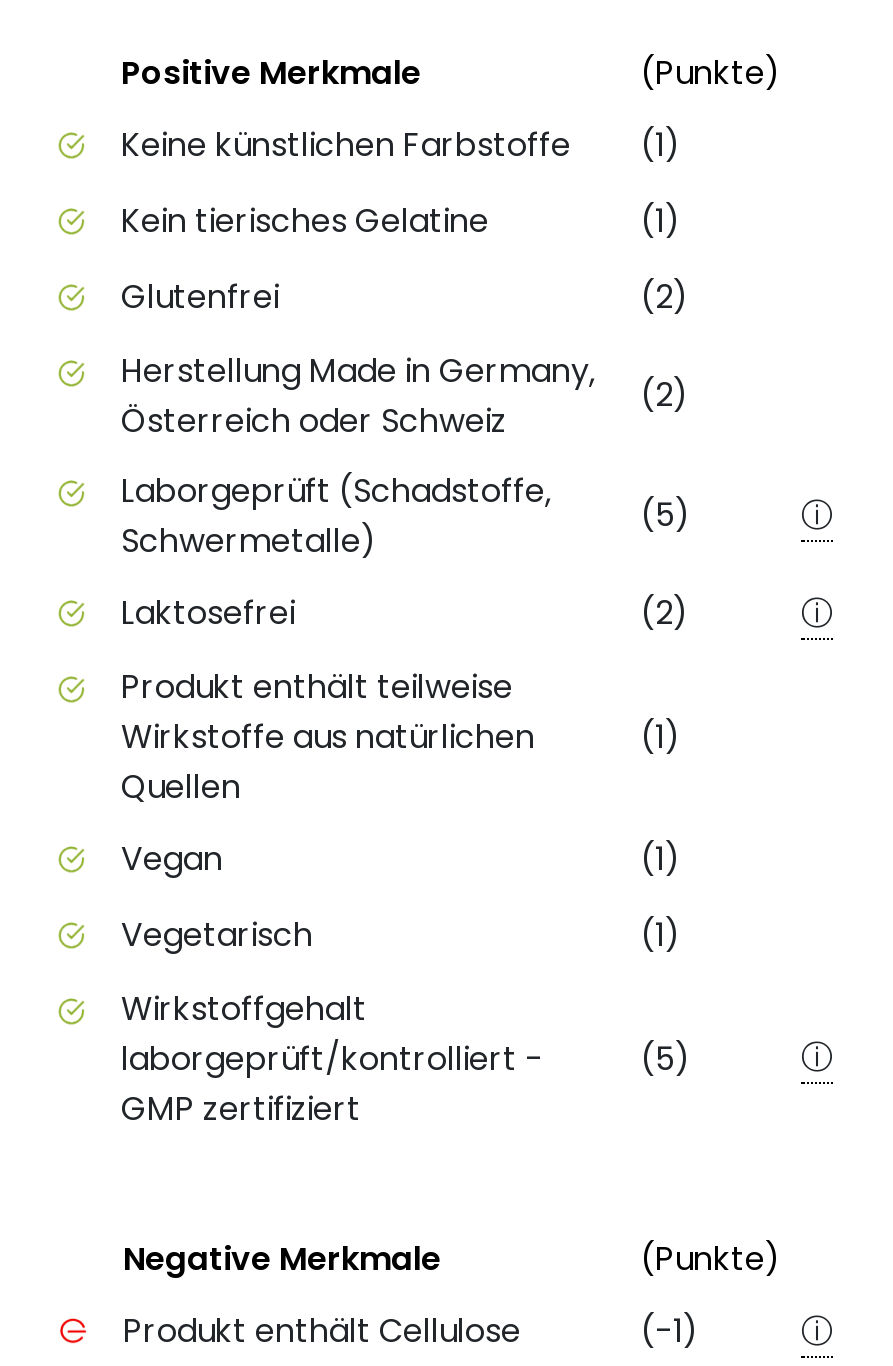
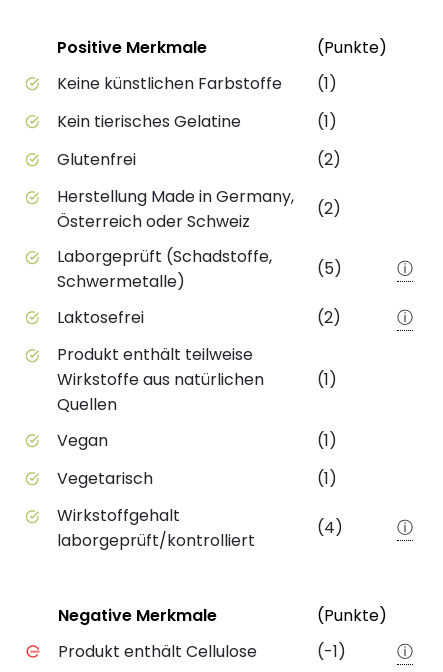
- laborgeprüft/kontrolliert -
- GMP zertifiziert
+ laborgeprüft/kontrolliert

- (5)
+ (4)
